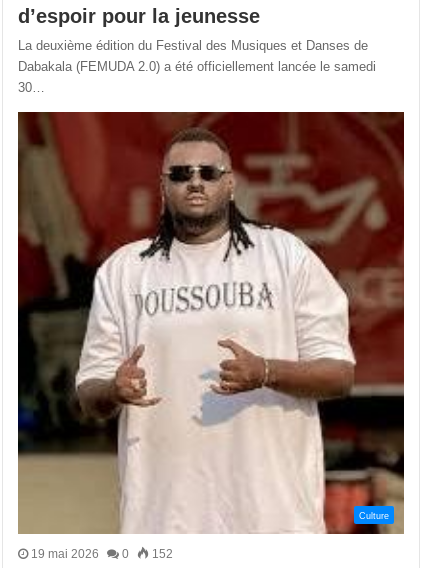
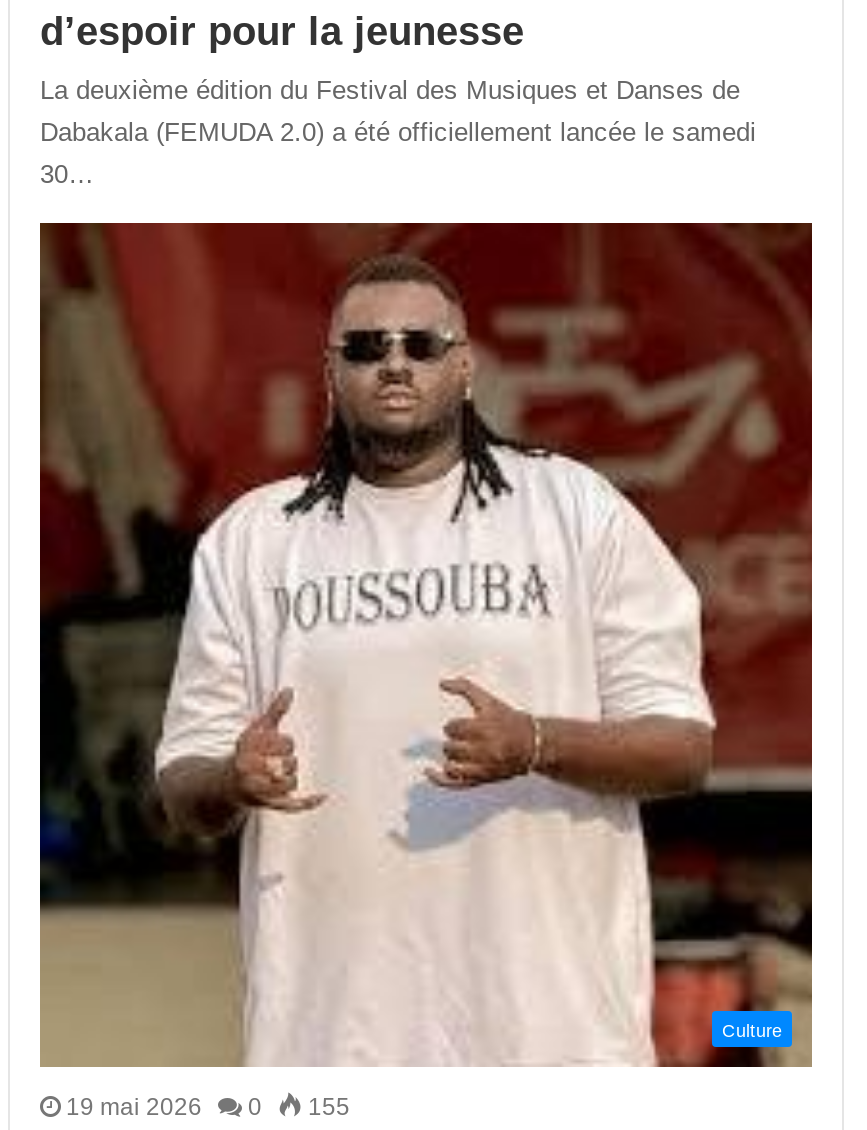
- 19 mai 2026 0 152
+ 19 mai 2026 0 155
